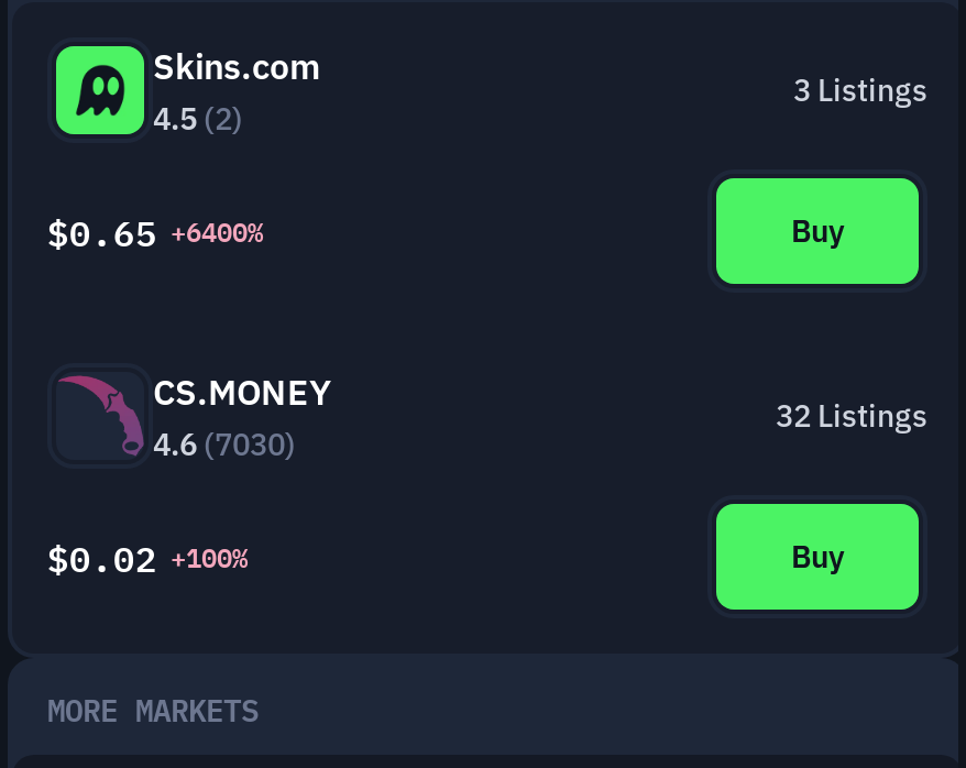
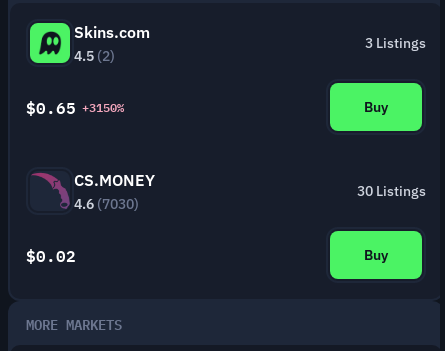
- $0.65 +6400%
+ $0.65 +3150%

- 32 Listings
+ 30 Listings

- $0.02 +100%
+ $0.02
